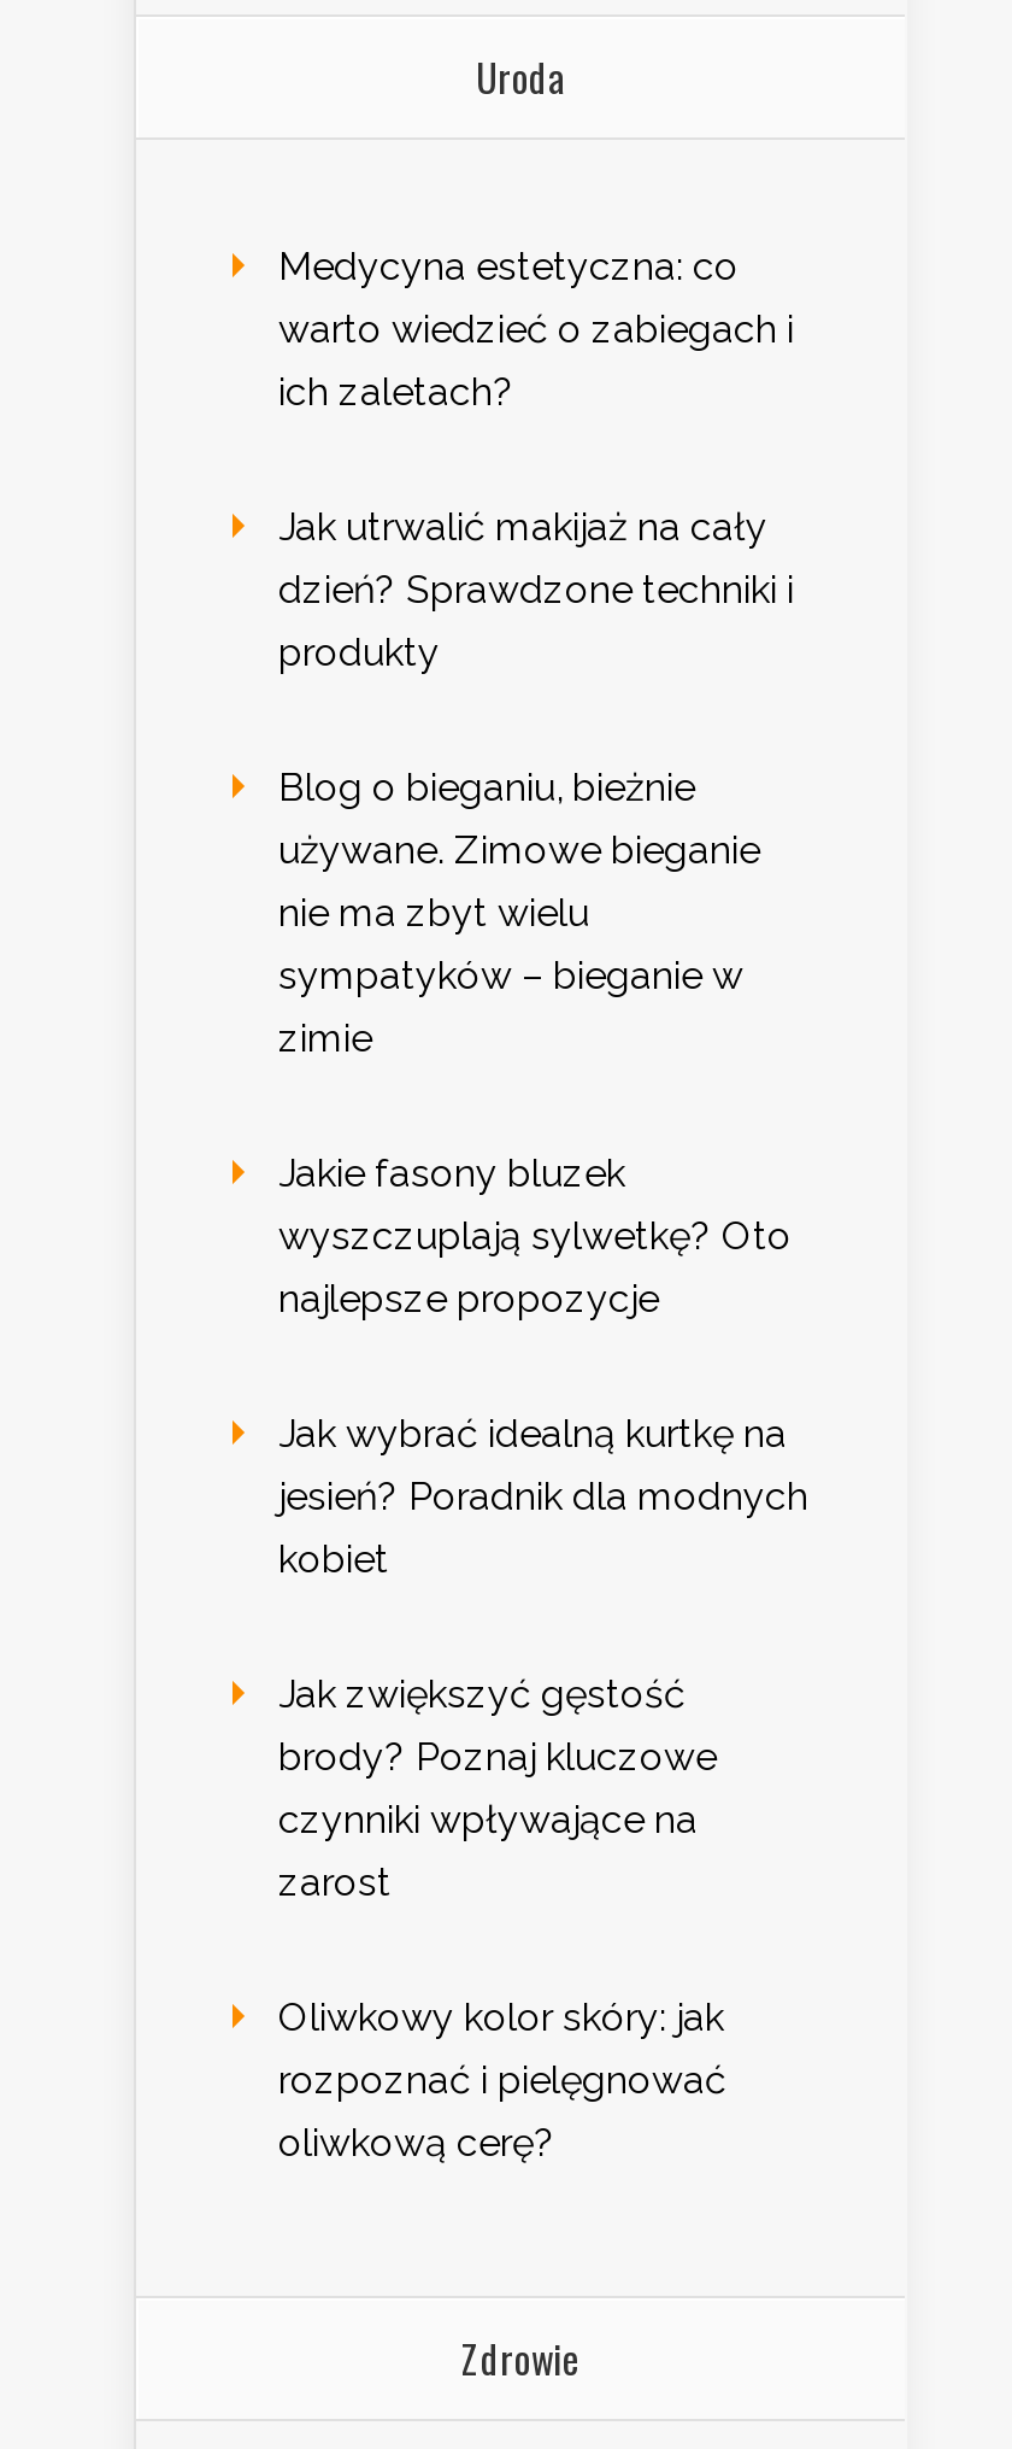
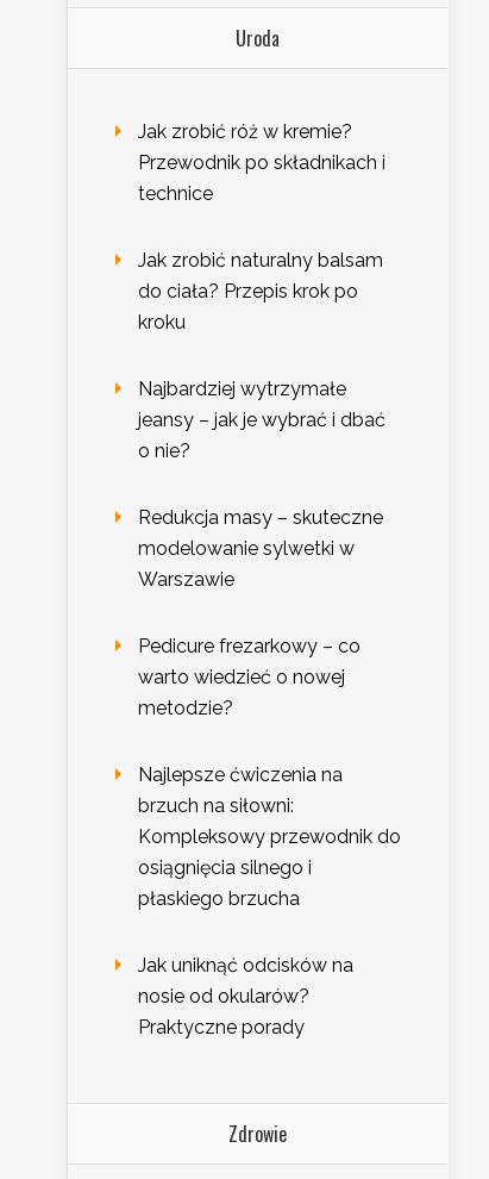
- Medycyna estetyczna: co
- warto wiedzieć o zabiegach i
- ich zaletach?
+ Jak zrobić róż w kremie?
+ Przewodnik po składnikach i
+ technice

- Jak utrwalić makijaż na cały
- dzień? Sprawdzone techniki i
- produkty
+ Jak zrobić naturalny balsam
+ do ciała? Przepis krok po
+ kroku

- Blog o bieganiu, bieżnie
- używane. Zimowe bieganie
- nie ma zbyt wielu
- sympatyków – bieganie w
- zimie
+ Najbardziej wytrzymałe
+ jeansy – jak je wybrać i dbać
+ o nie?

- Jakie fasony bluzek
- wyszczuplają sylwetkę? Oto
- najlepsze propozycje
+ Redukcja masy – skuteczne
+ modelowanie sylwetki w
+ Warszawie

- Jak wybrać idealną kurtkę na
- jesień? Poradnik dla modnych
- kobiet
+ Pedicure frezarkowy – co
+ warto wiedzieć o nowej
+ metodzie?

- Jak zwiększyć gęstość
- brody? Poznaj kluczowe
- czynniki wpływające na
- zarost
+ Najlepsze ćwiczenia na
+ brzuch na siłowni:
+ Kompleksowy przewodnik do
+ osiągnięcia silnego i
+ płaskiego brzucha

- Oliwkowy kolor skóry: jak
- rozpoznać i pielęgnować
- oliwkową cerę?
+ Jak uniknąć odcisków na
+ nosie od okularów?
+ Praktyczne porady
